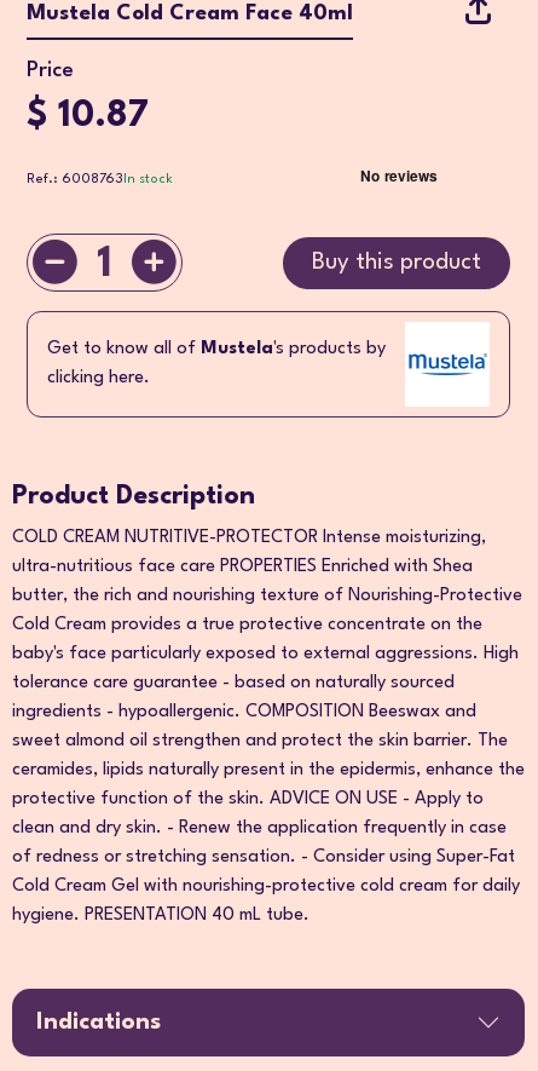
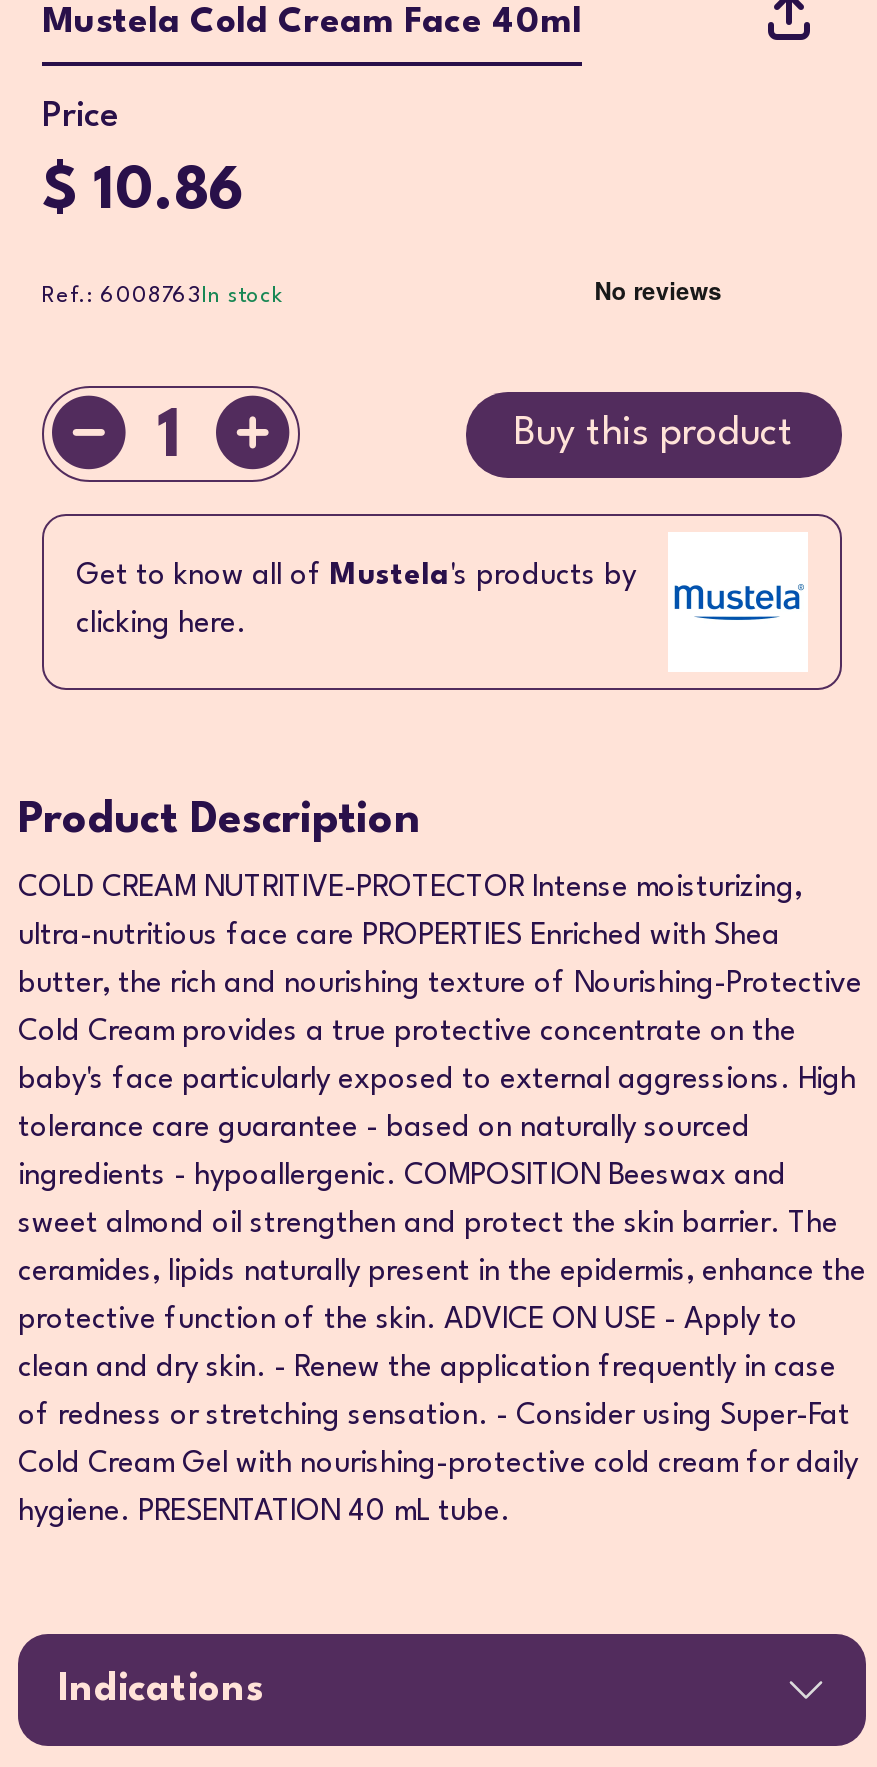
- $ 10.87
+ $ 10.86
